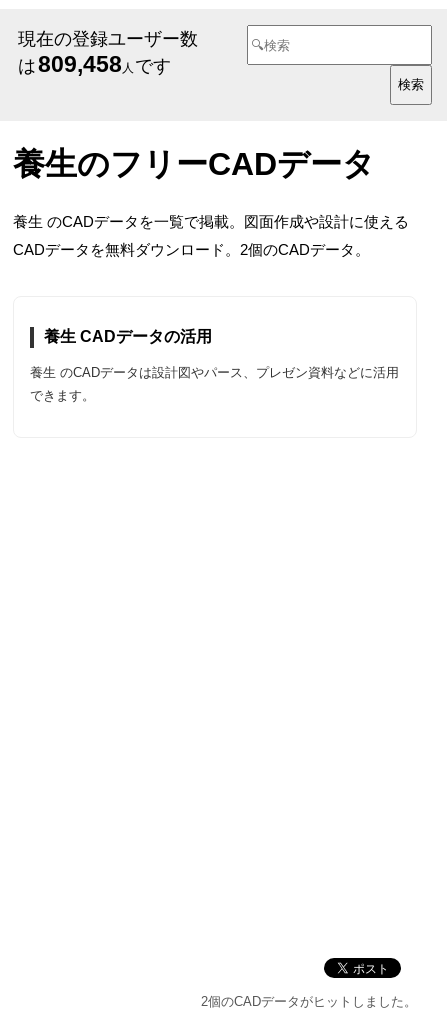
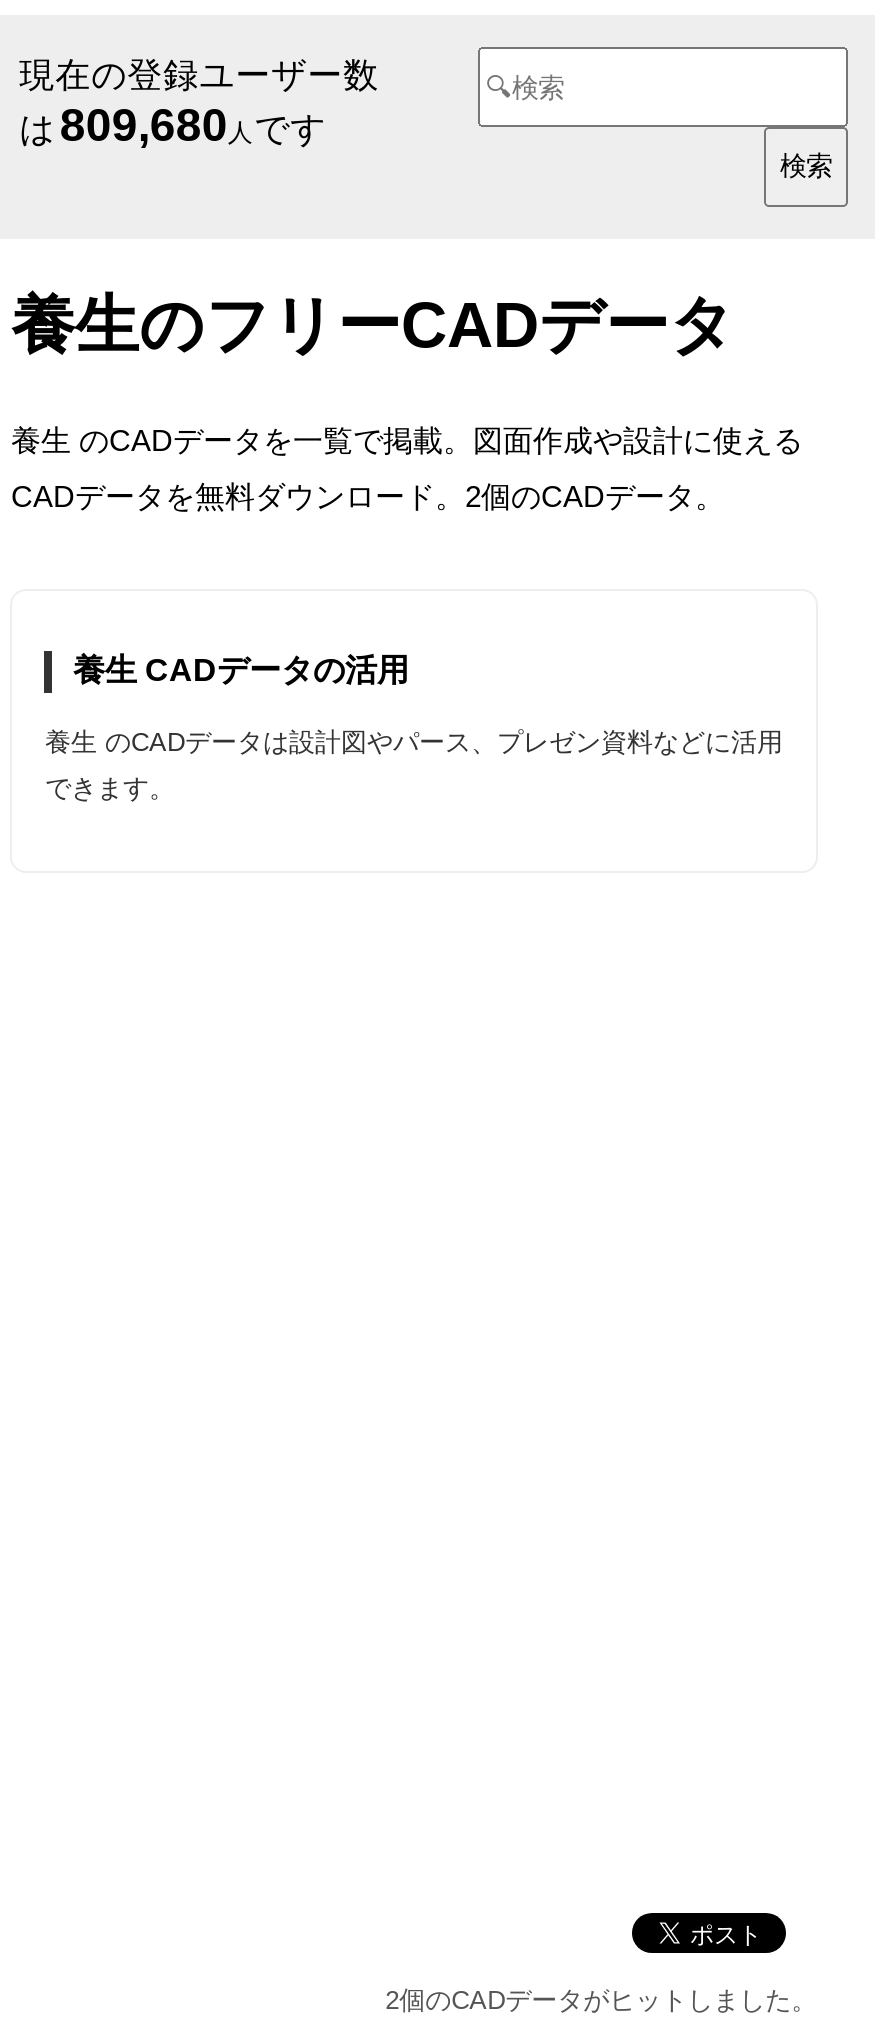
- は 809,458人 です
+ は 809,680人 です
